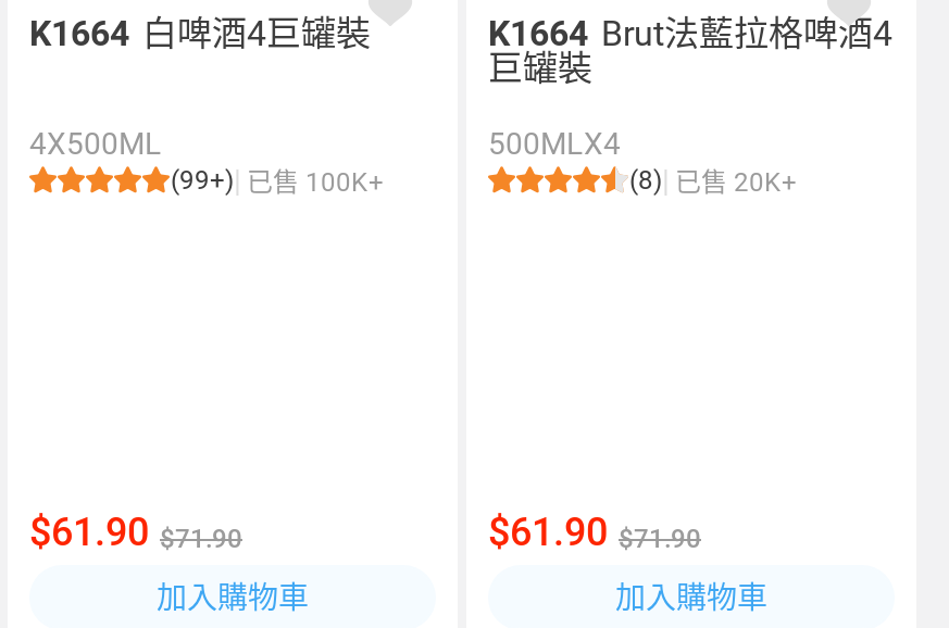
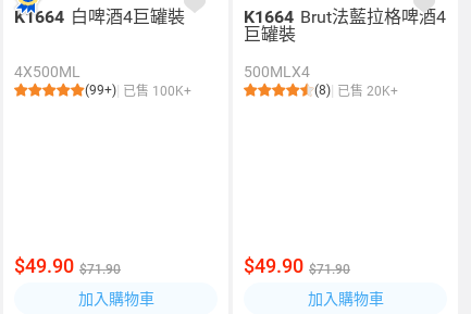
- $61.90 $71.90
+ $49.90 $71.90

- $61.90 $71.90
+ $49.90 $71.90
